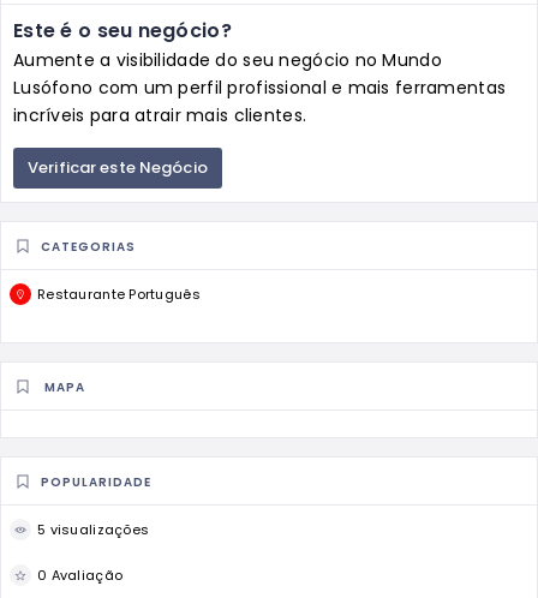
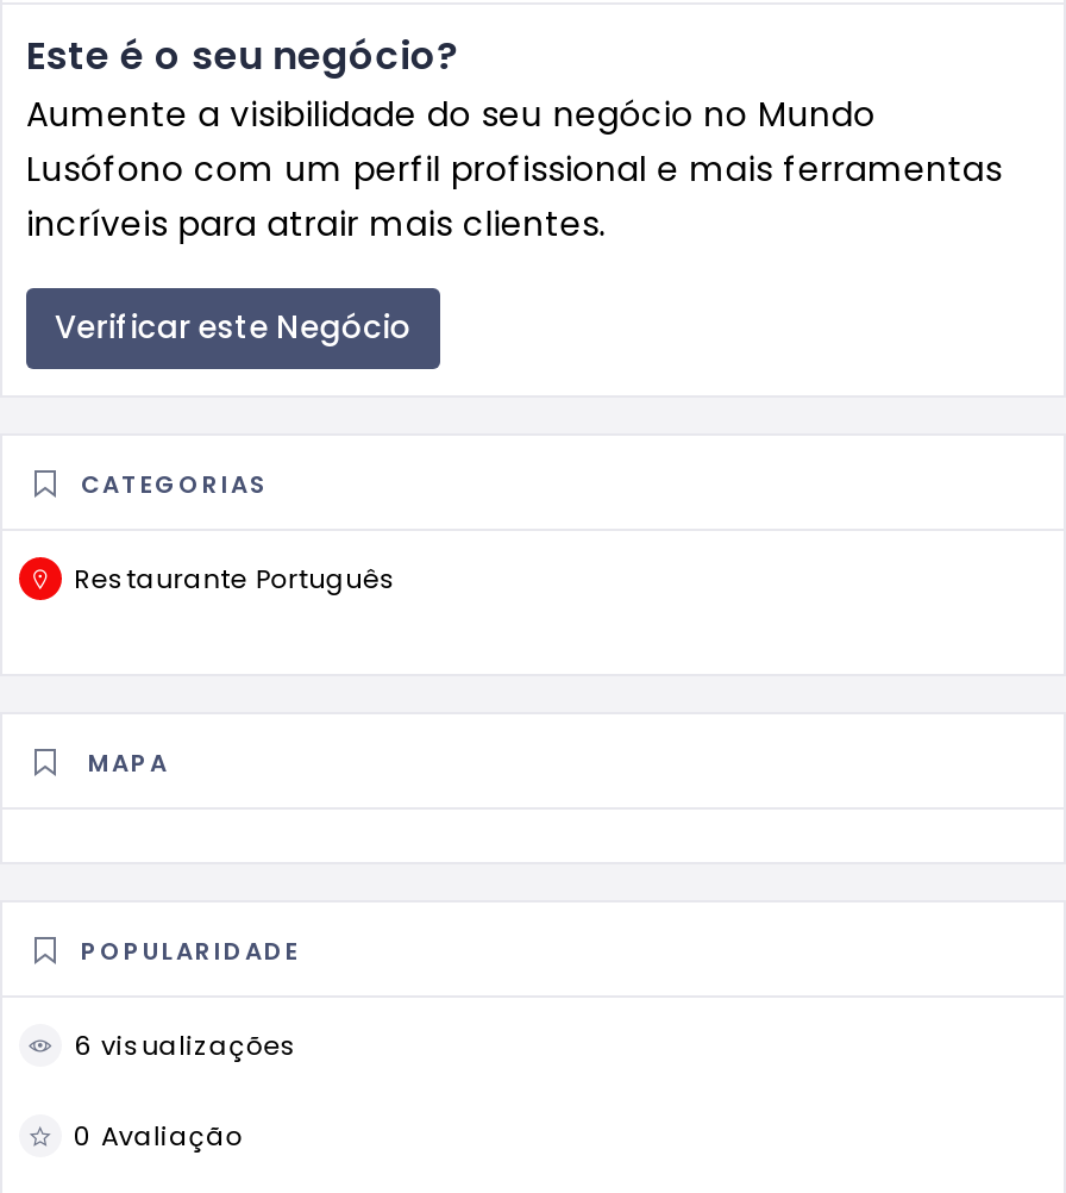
- 5 visualizações
+ 6 visualizações
